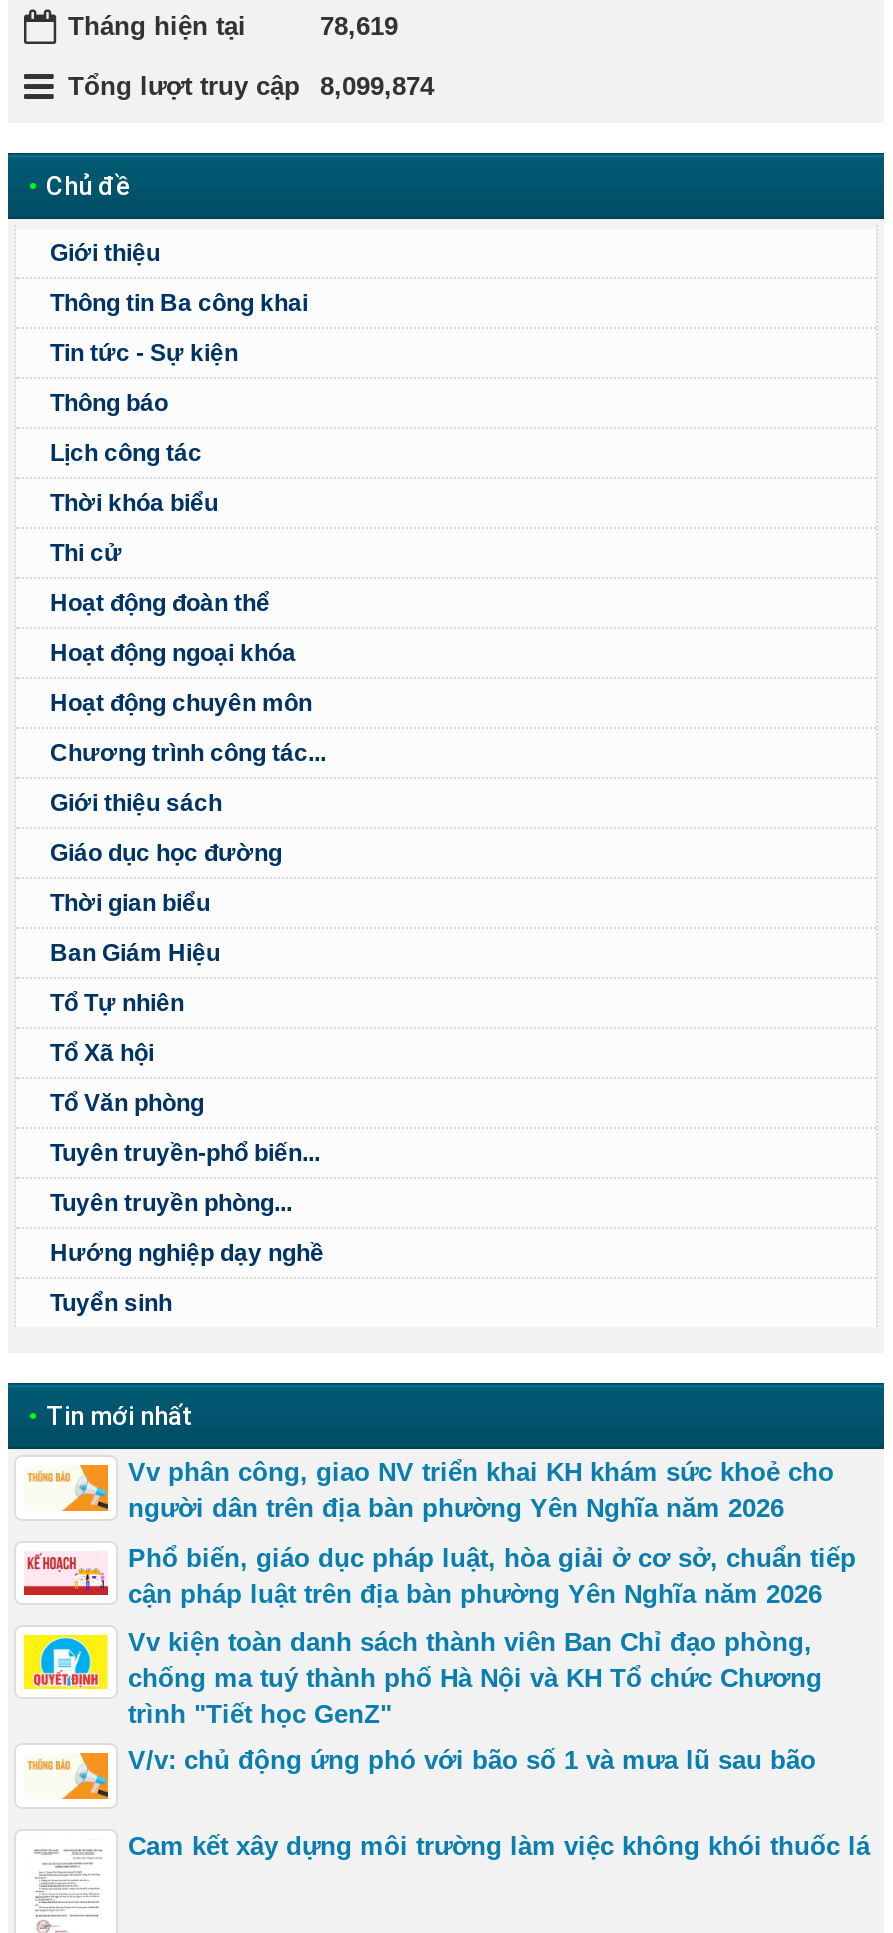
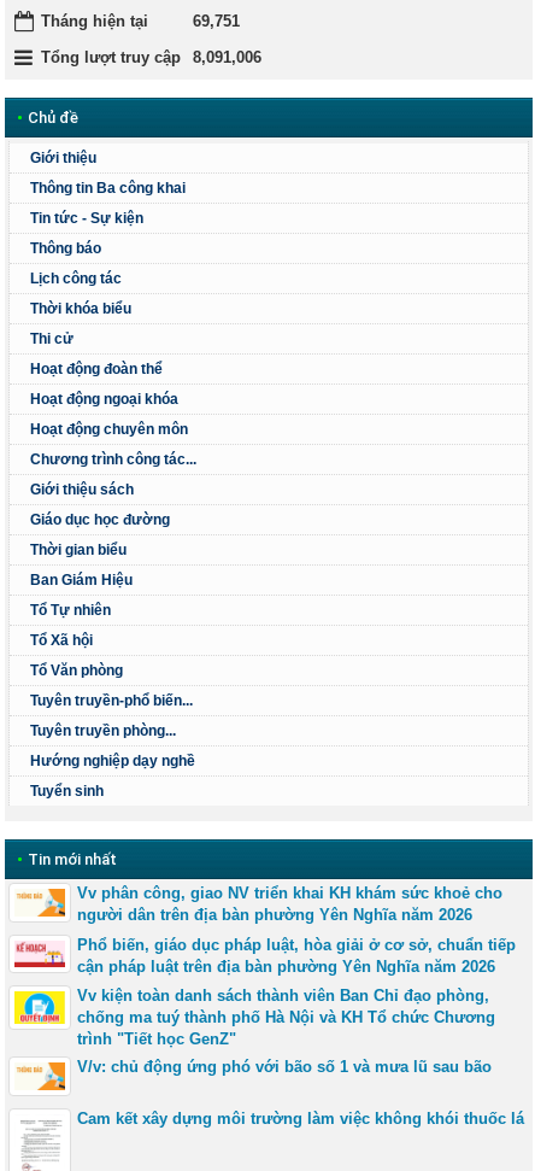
- 78,619
+ 69,751

- Tổng lượt truy cập 8,099,874
+ Tổng lượt truy cập 8,091,006
